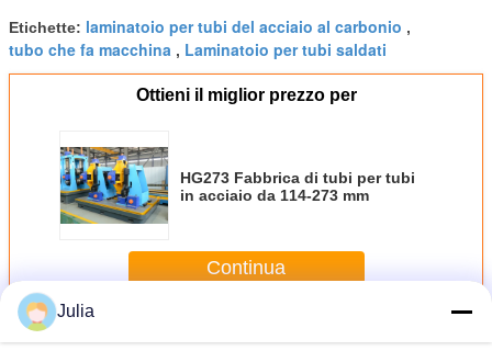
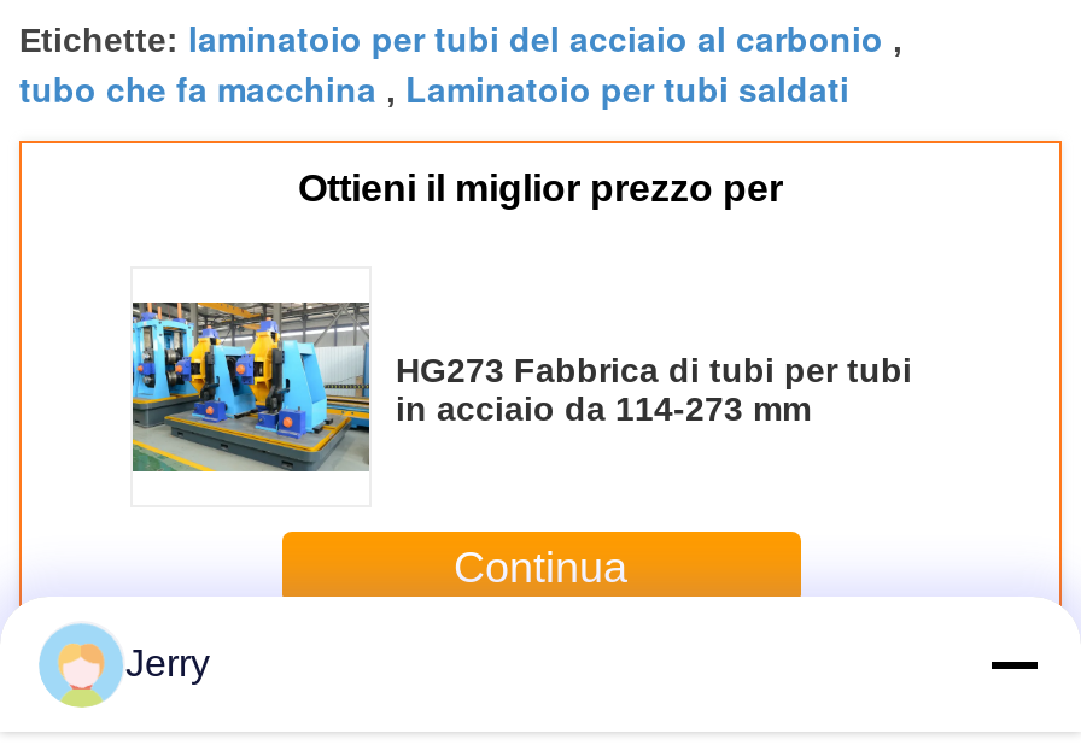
- Julia
+ Jerry
